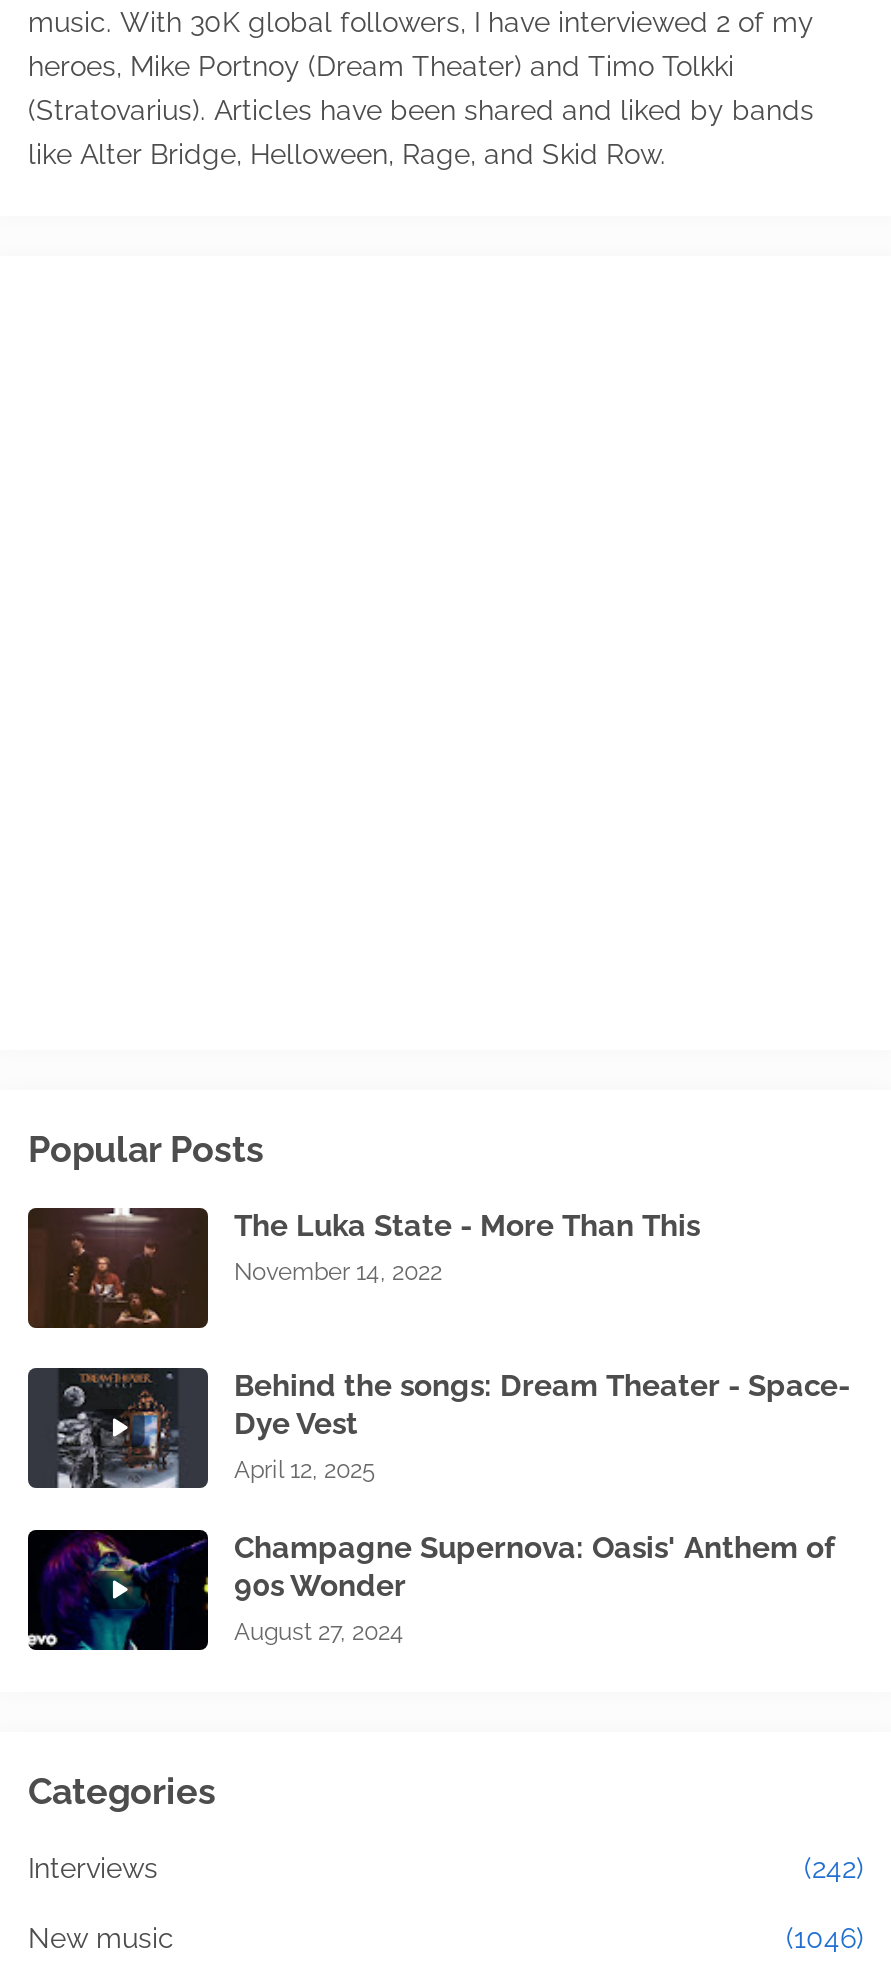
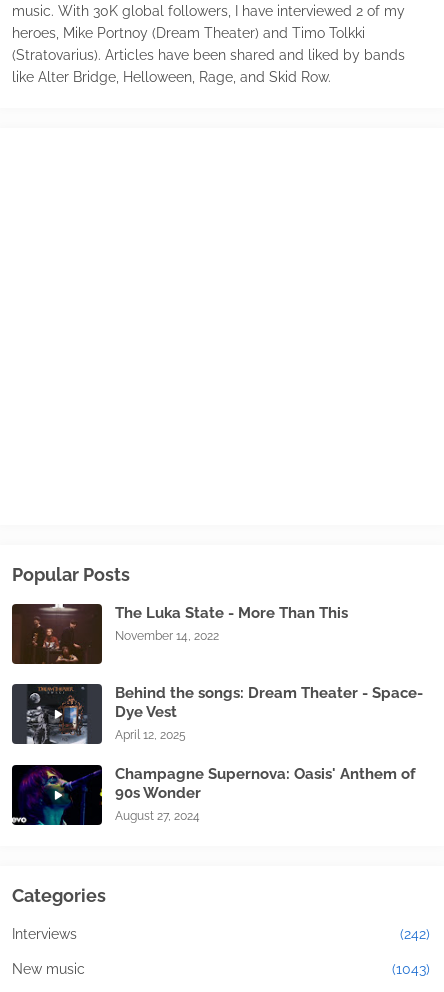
- (1046)
+ (1043)
